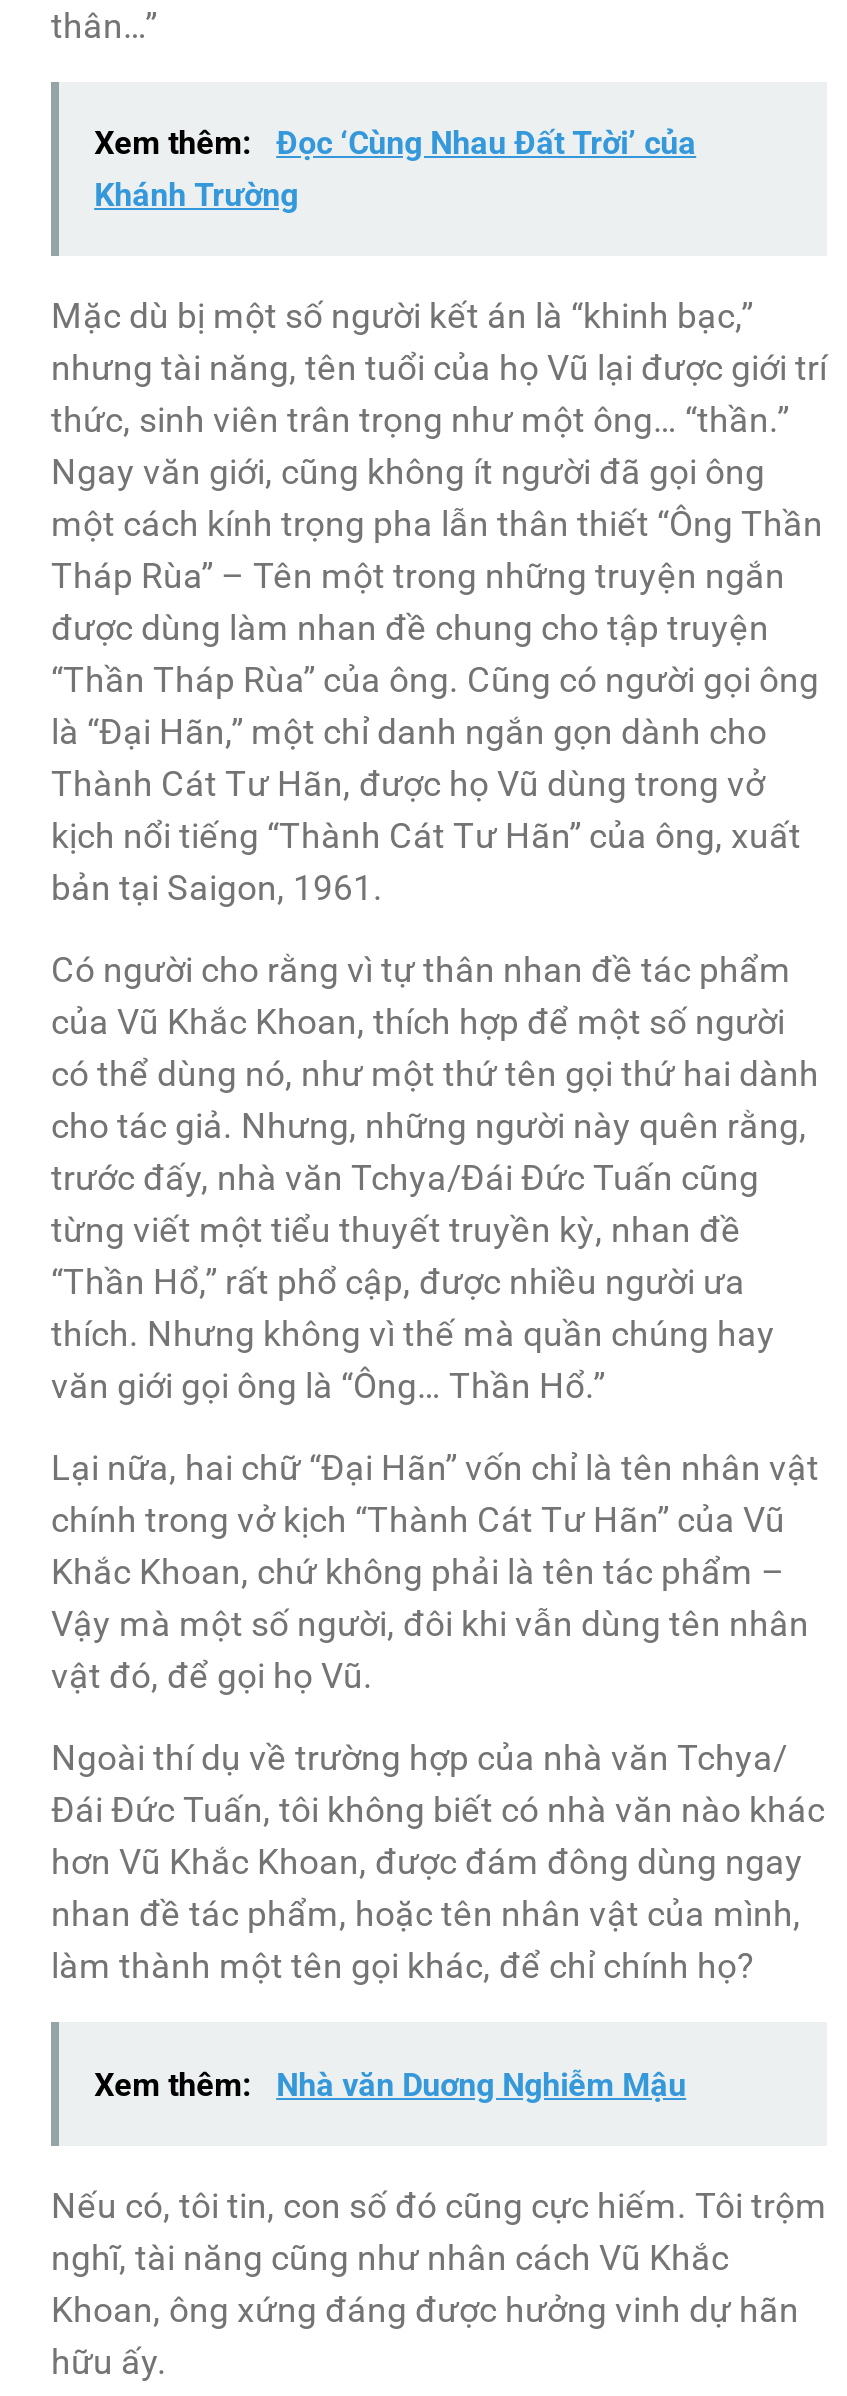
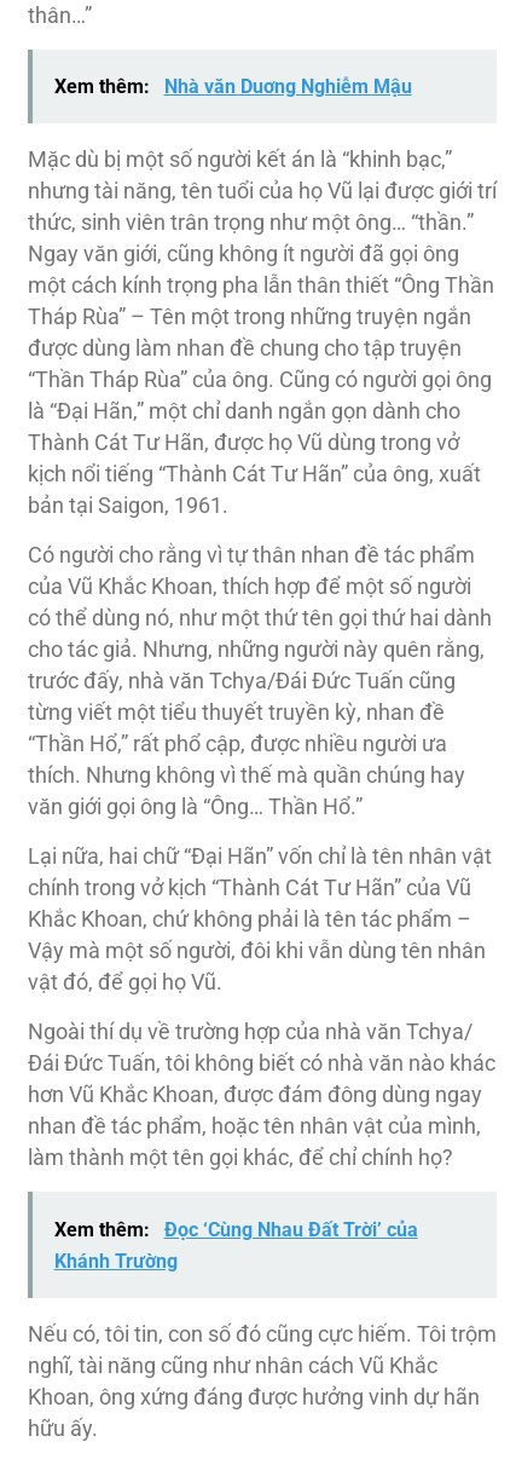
moved down: Xem thêm: Đọc ‘Cùng Nhau Đất Trời’ của | Khánh Trường

moved up: Mặc dù bị một số người kết án là “khinh bạc,” | nhưng tài năng, tên tuổi của họ Vũ lại được giới trí | thức, sinh viên trân trọng như một ông… “thần.” | ... | nhan đề tác phẩm, hoặc tên nhân vật của mình, | làm thành một tên gọi khác, để chỉ chính họ?

moved up: Xem thêm: Nhà văn Duơng Nghiễm Mậu
